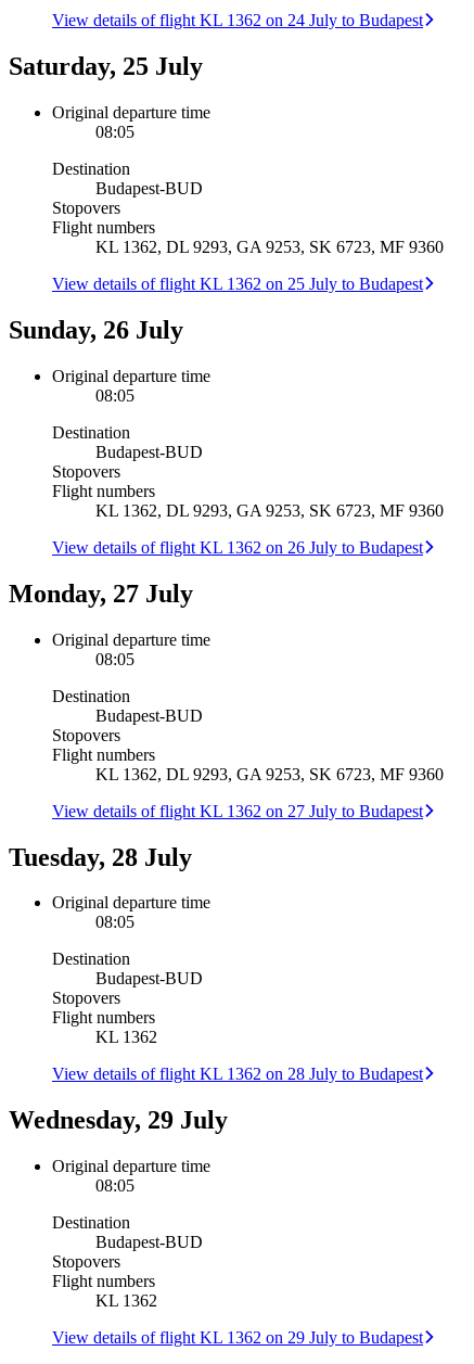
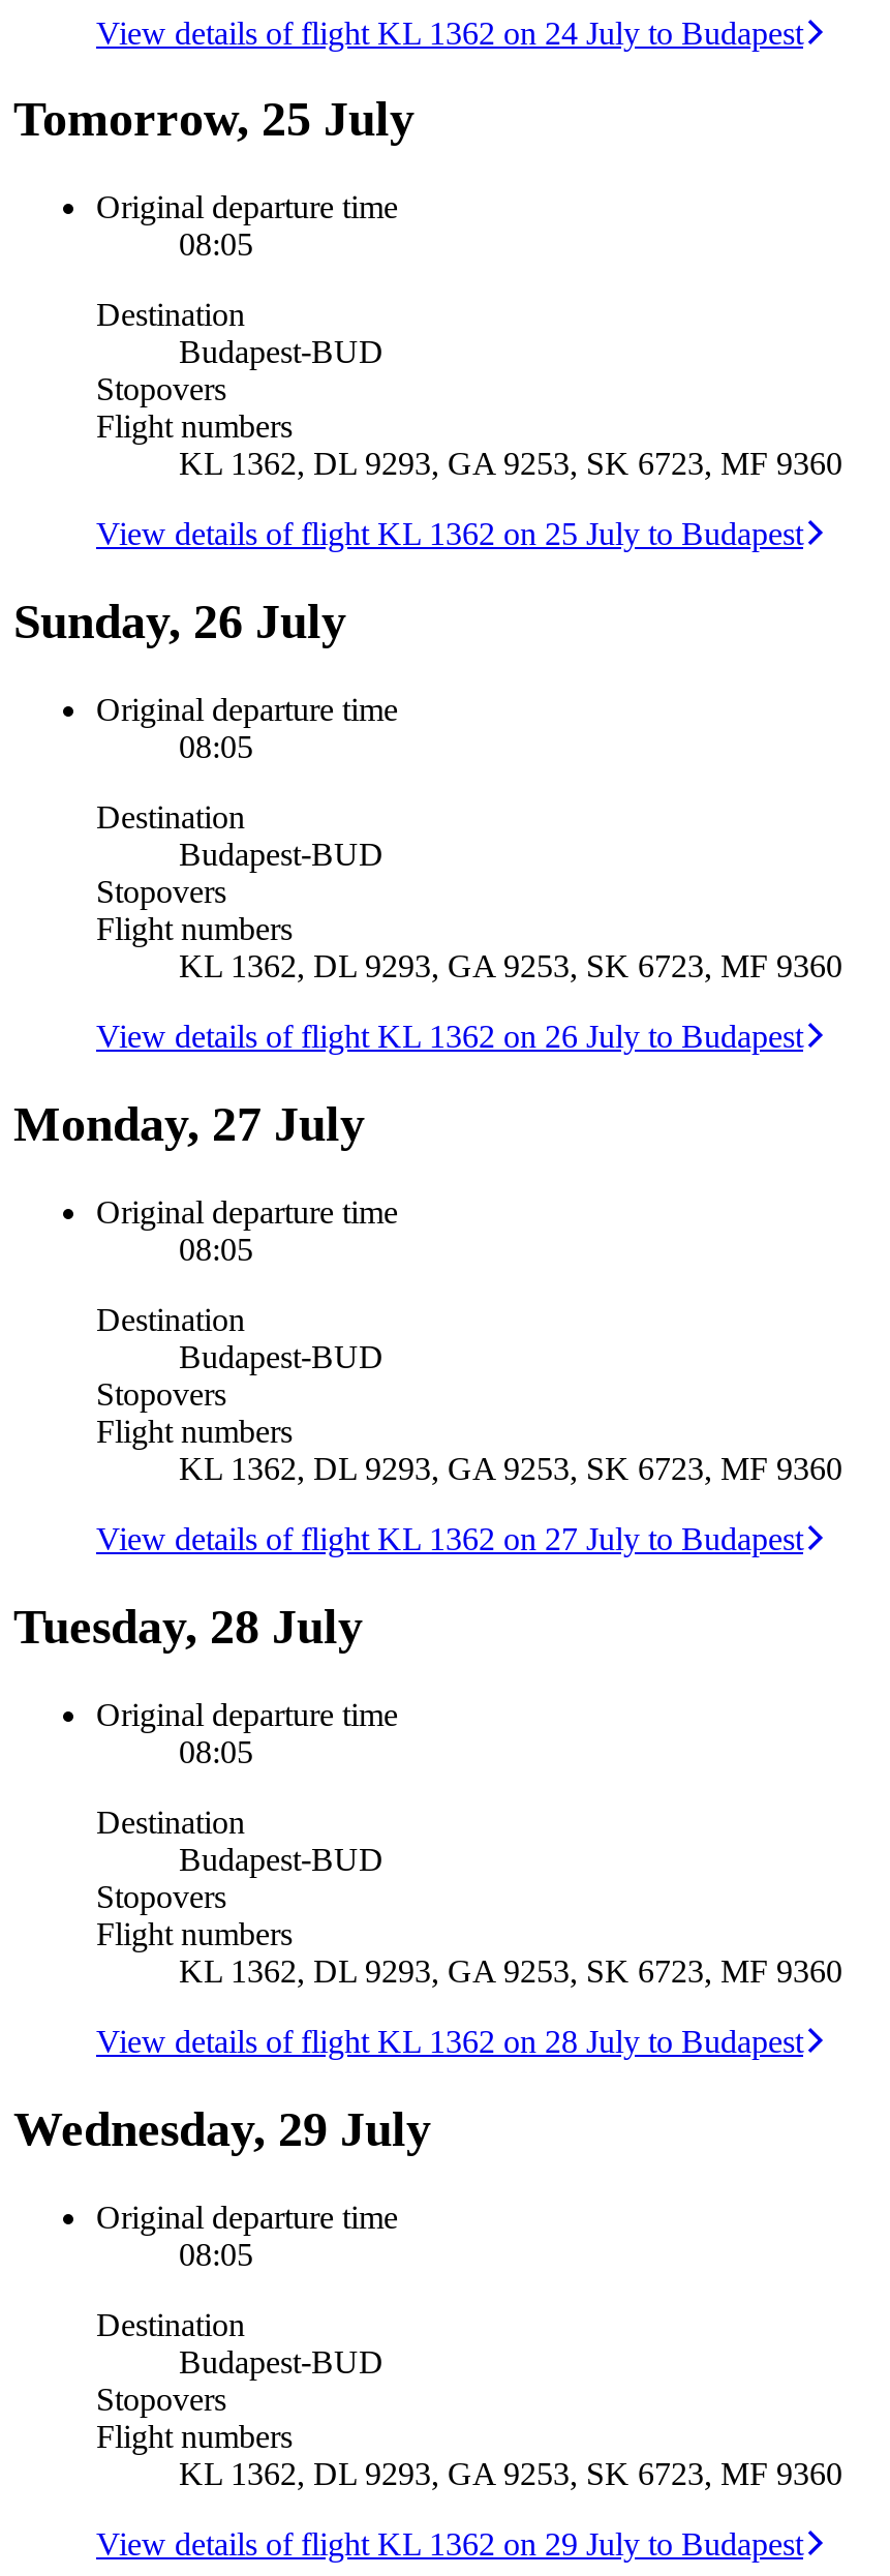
- Saturday, 25 July
+ Tomorrow, 25 July

- KL 1362
+ KL 1362, DL 9293, GA 9253, SK 6723, MF 9360

- KL 1362
+ KL 1362, DL 9293, GA 9253, SK 6723, MF 9360
